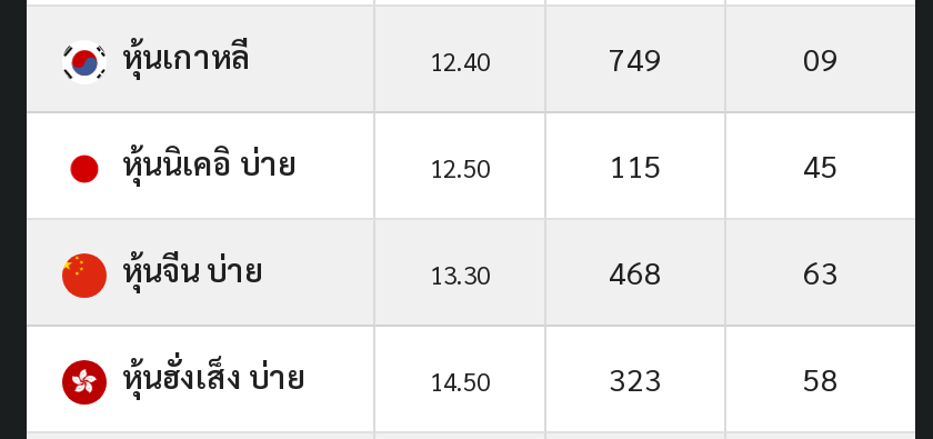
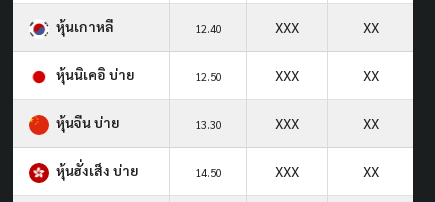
- 749
- 09
+ XXX
+ XX

- 115
- 45
+ XXX
+ XX

- 468
- 63
+ XXX
+ XX

- 323
- 58
+ XXX
+ XX
